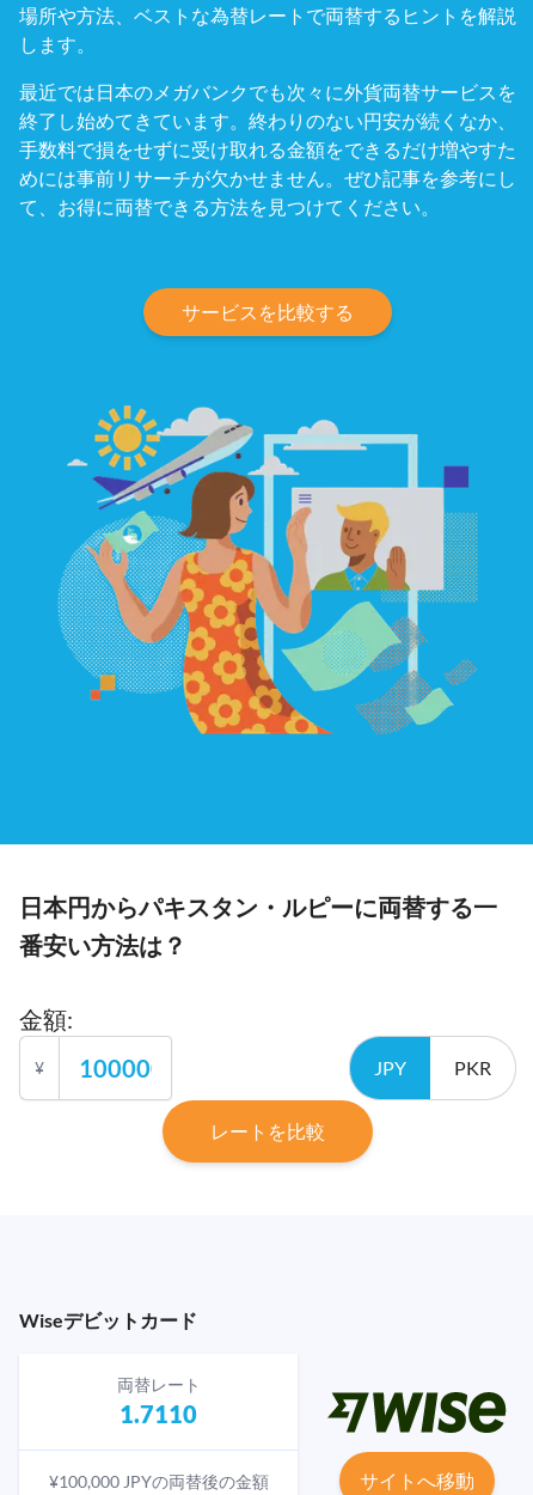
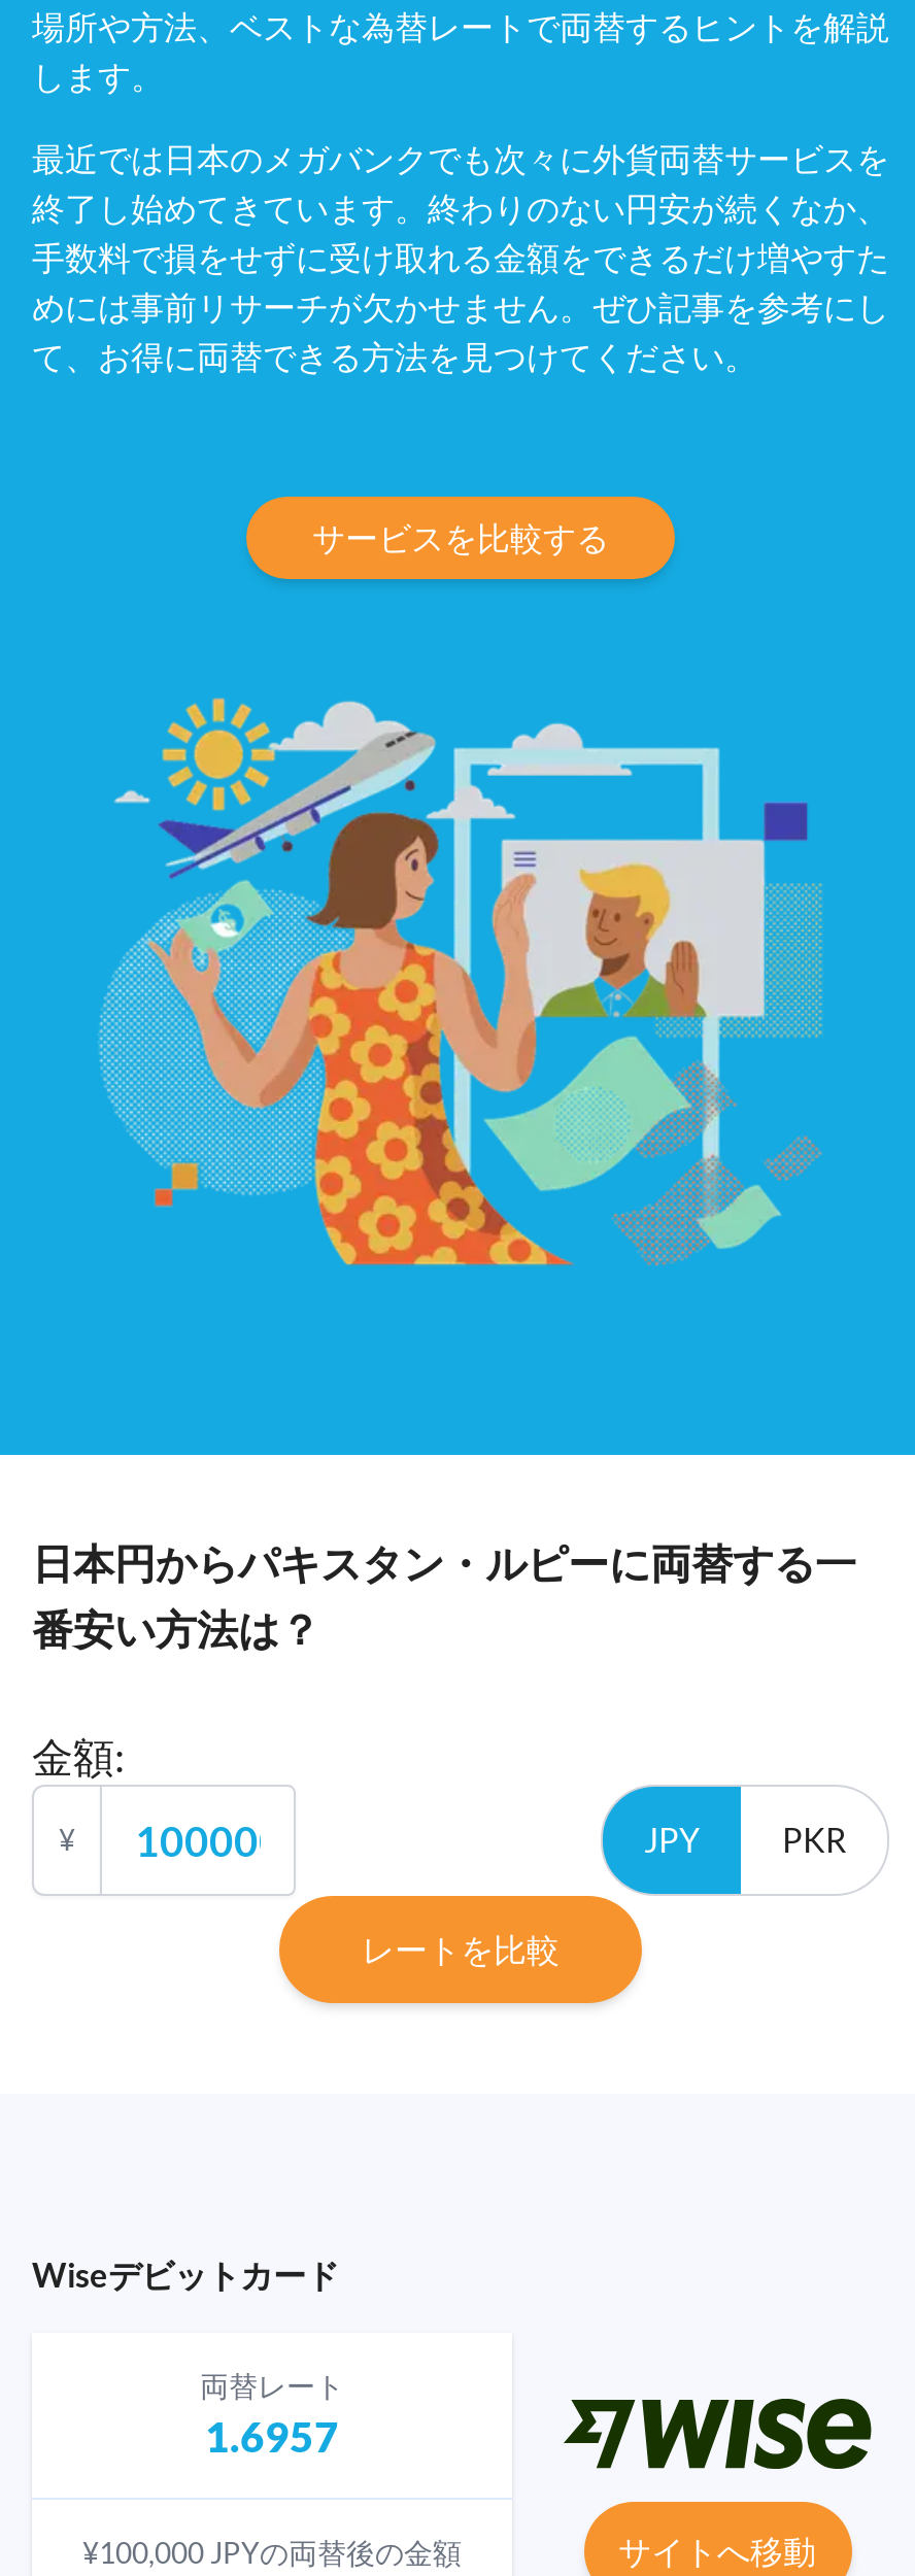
- 1.7110
+ 1.6957
